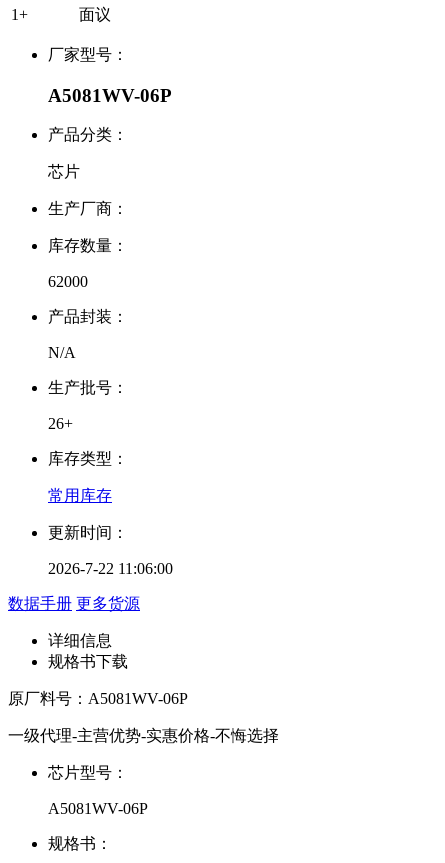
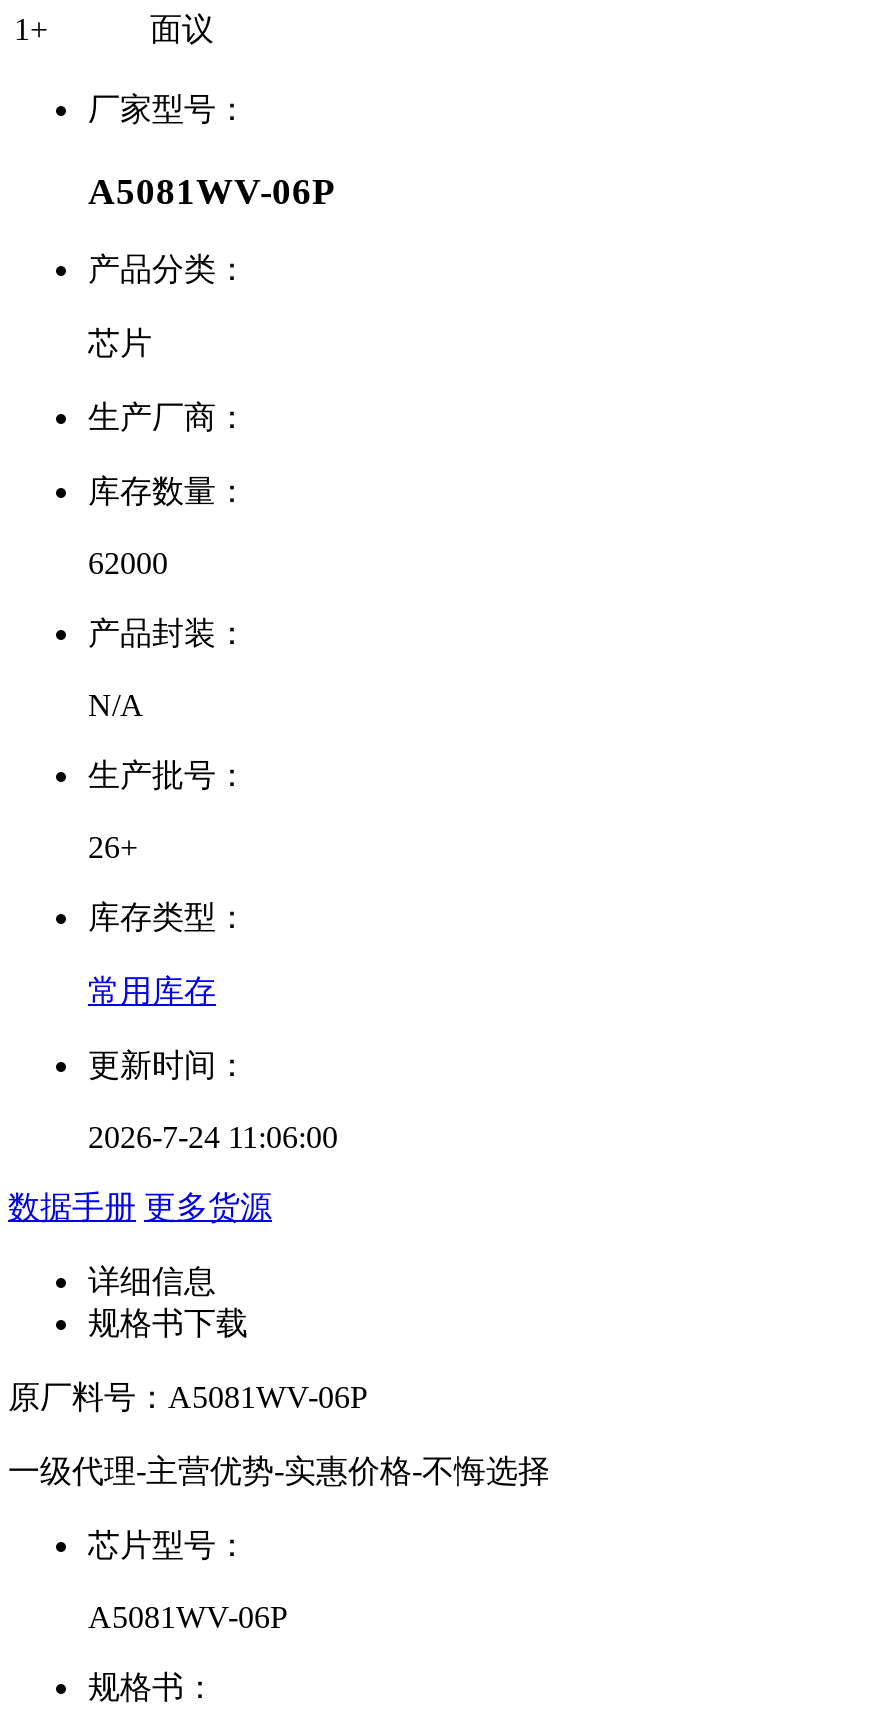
- 2026-7-22 11:06:00
+ 2026-7-24 11:06:00
